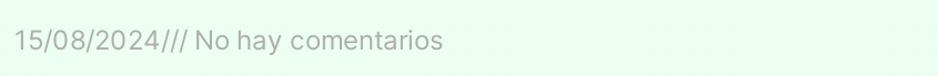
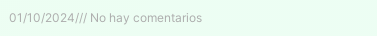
- 15/08/2024 No hay comentarios
+ 01/10/2024 No hay comentarios
